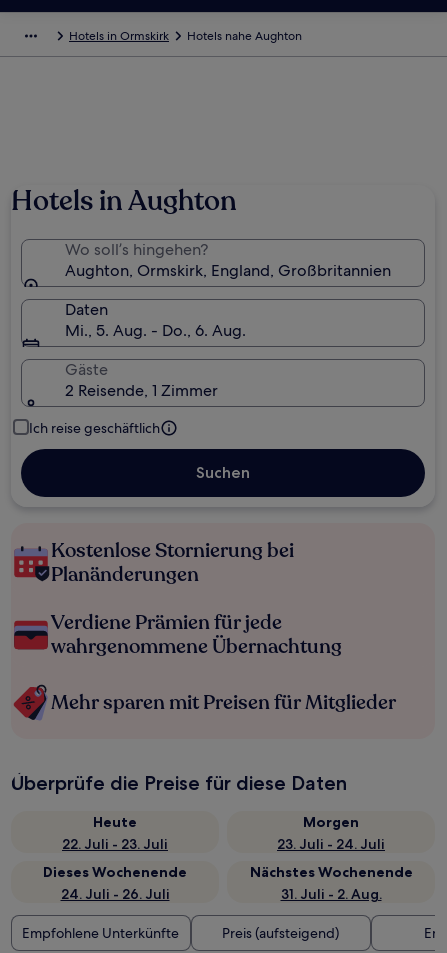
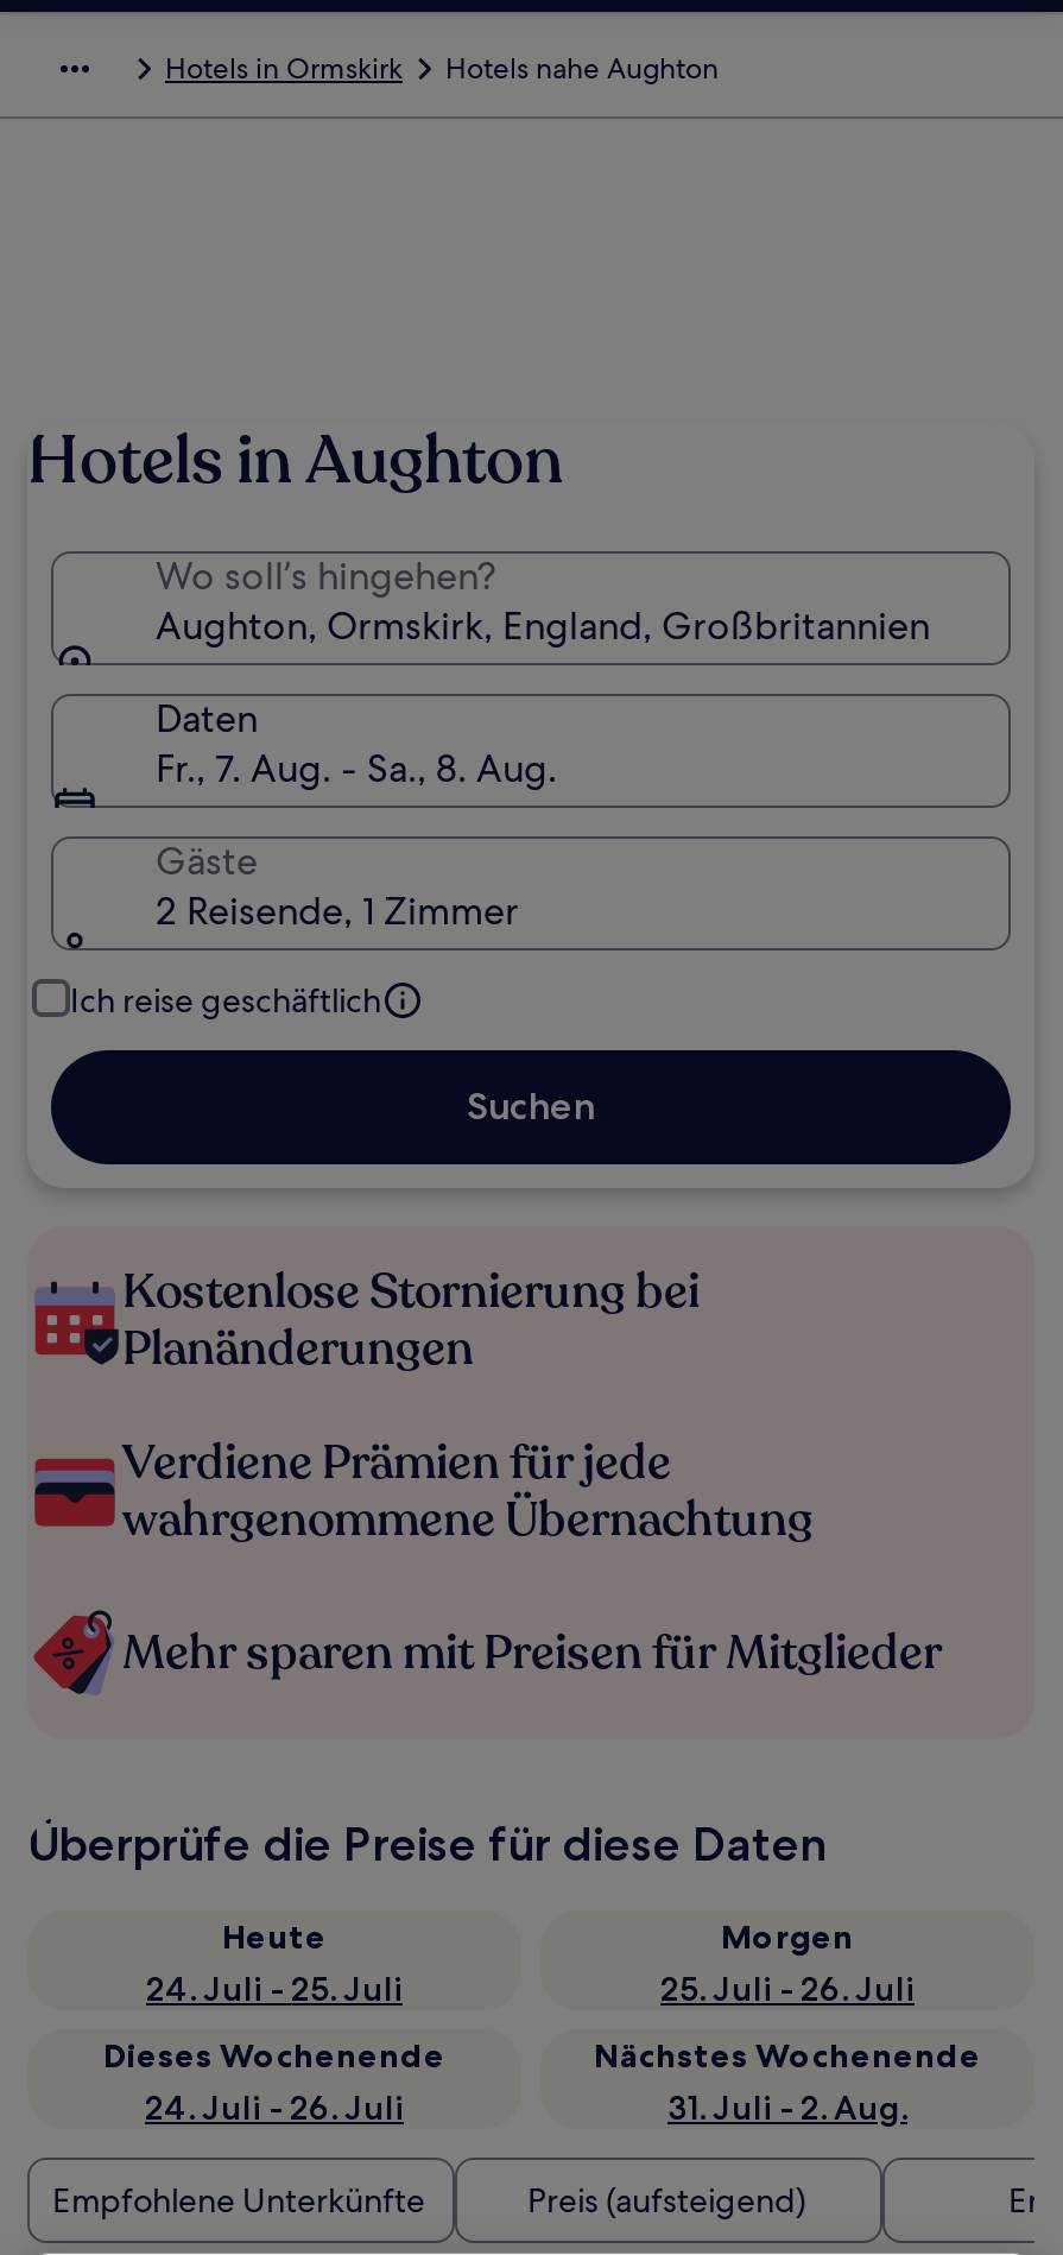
- Mi., 5. Aug. - Do., 6. Aug.
+ Fr., 7. Aug. - Sa., 8. Aug.

- 22. Juli - 23. Juli
+ 24. Juli - 25. Juli

- 23. Juli - 24. Juli
+ 25. Juli - 26. Juli
